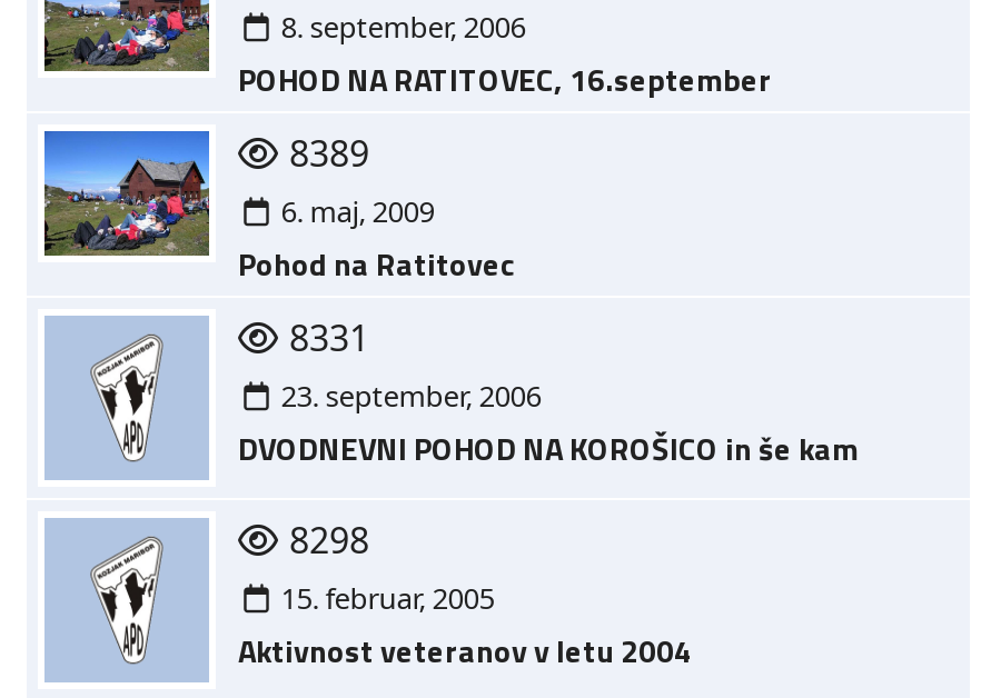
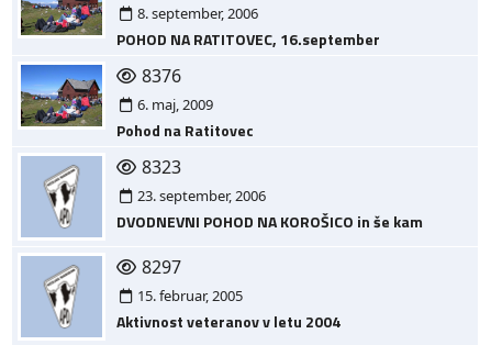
- 8389
+ 8376

- 8331
+ 8323

- 8298
+ 8297
